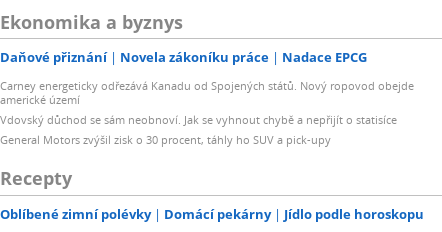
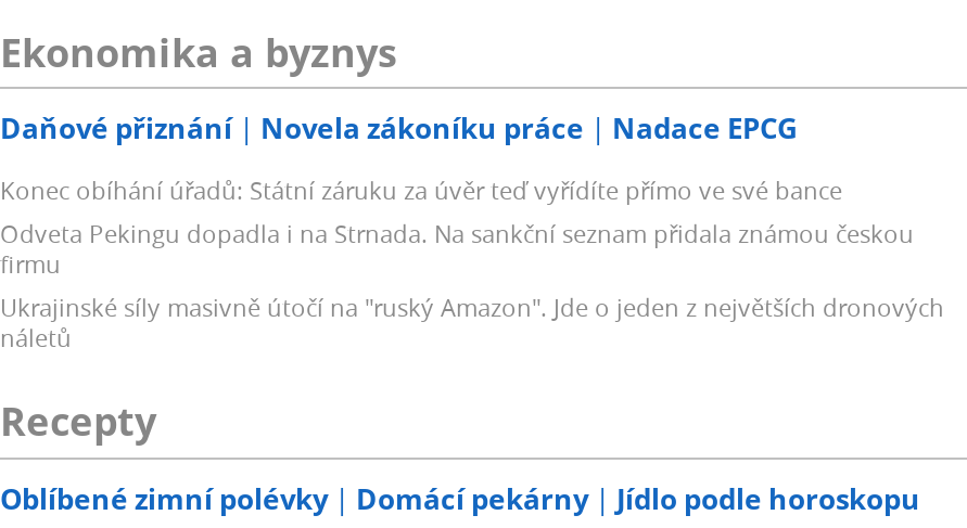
- Carney energeticky odřezává Kanadu od Spojených států. Nový ropovod obejde
- americké území
- Vdovský důchod se sám neobnoví. Jak se vyhnout chybě a nepřijít o statisíce
- General Motors zvýšil zisk o 30 procent, táhly ho SUV a pick-upy
+ Konec obíhání úřadů: Státní záruku za úvěr teď vyřídíte přímo ve své bance
+ Odveta Pekingu dopadla i na Strnada. Na sankční seznam přidala známou českou
+ firmu
+ Ukrajinské síly masivně útočí na "ruský Amazon". Jde o jeden z největších dronových
+ náletů
